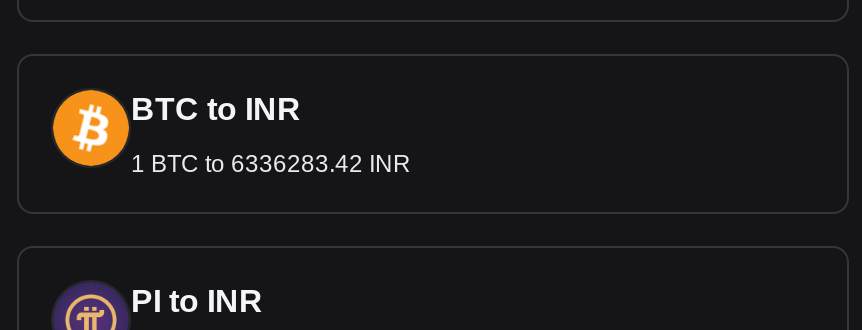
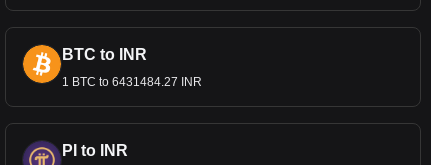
- 1 BTC to 6336283.42 INR
+ 1 BTC to 6431484.27 INR
